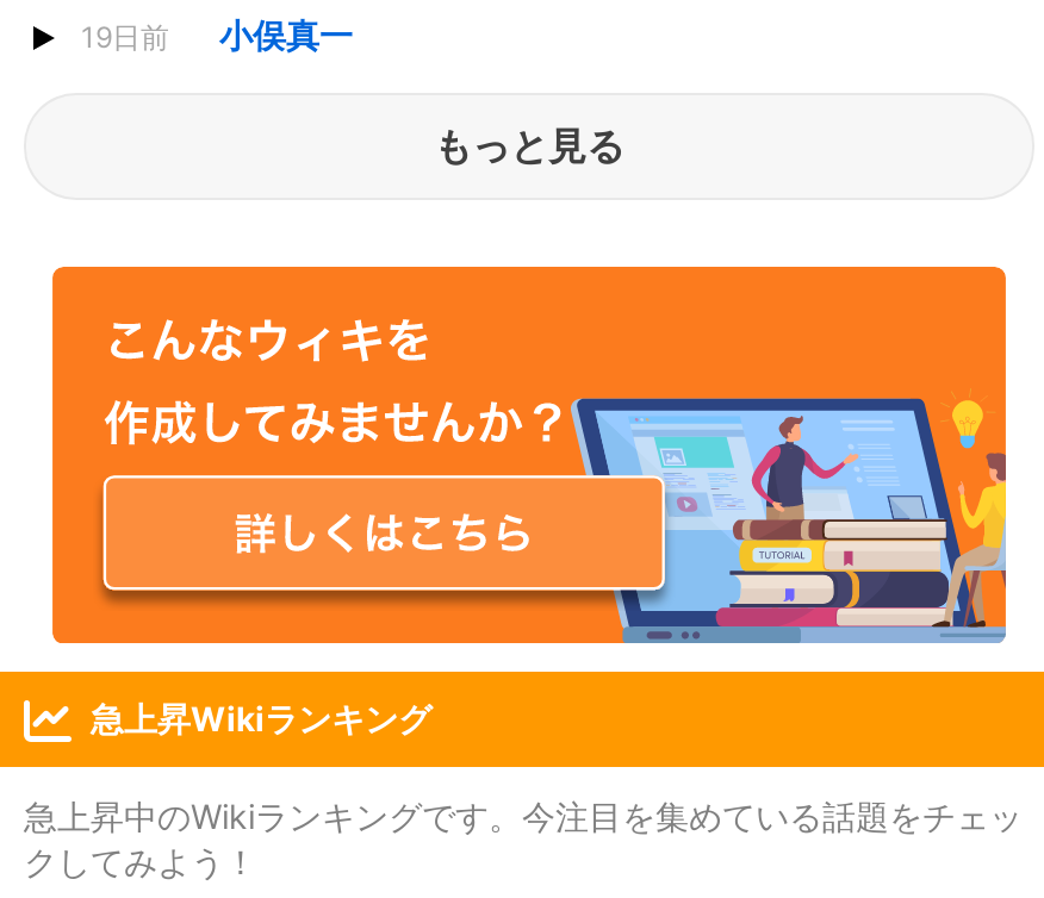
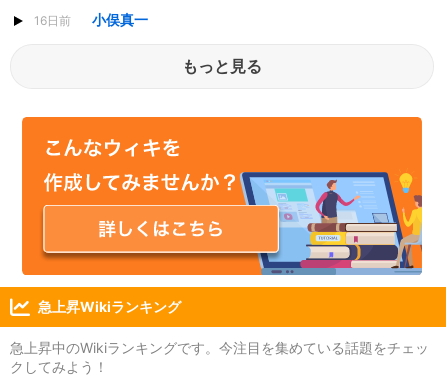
- 19日前 小俣真一
+ 16日前 小俣真一
